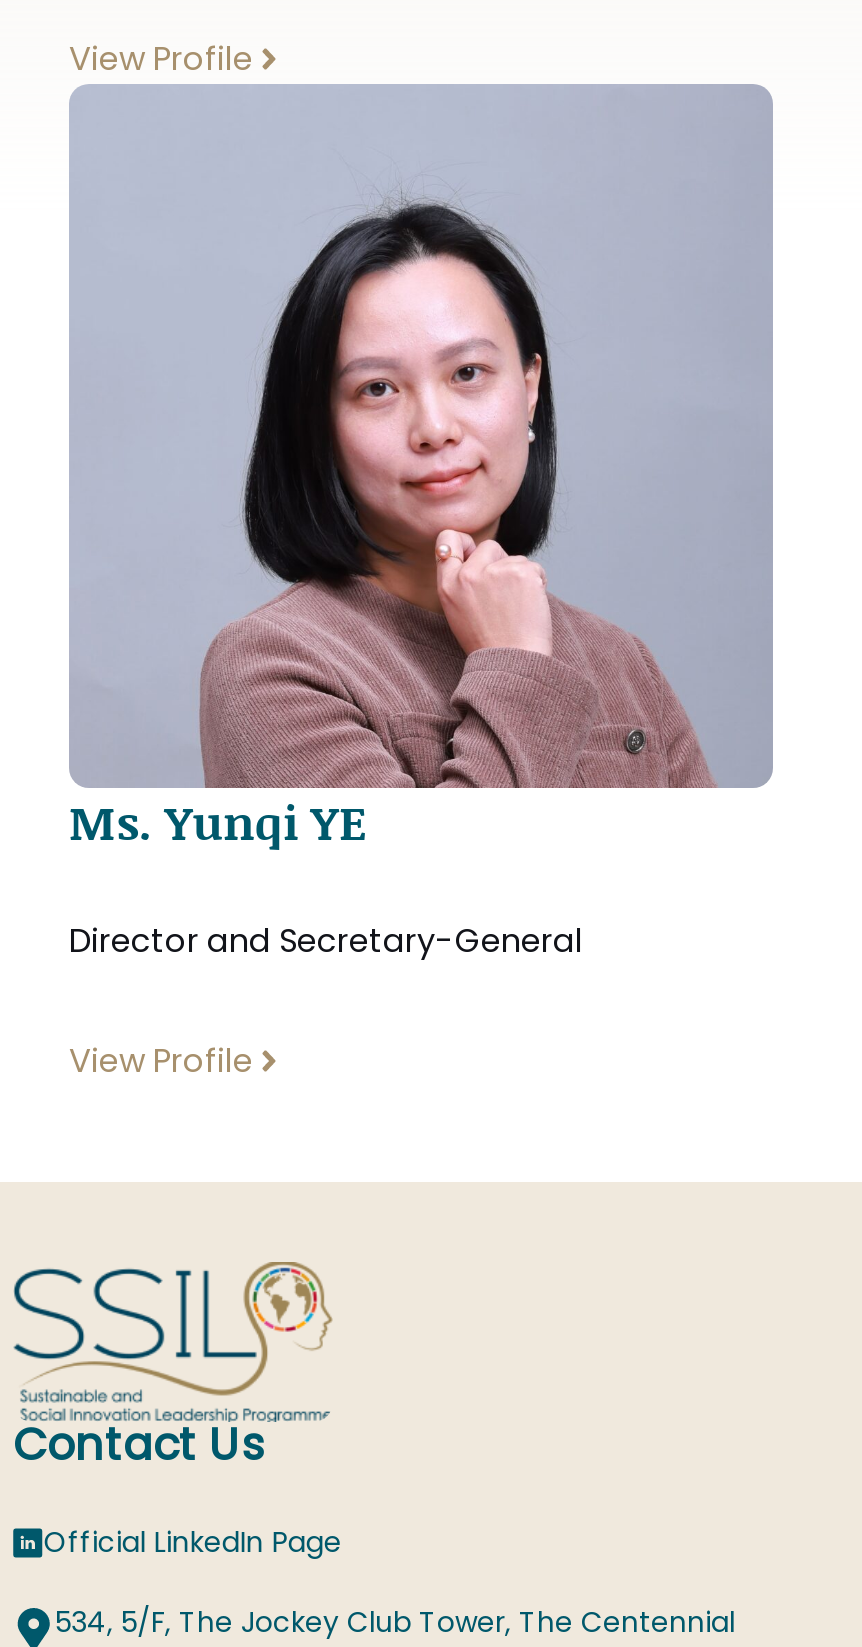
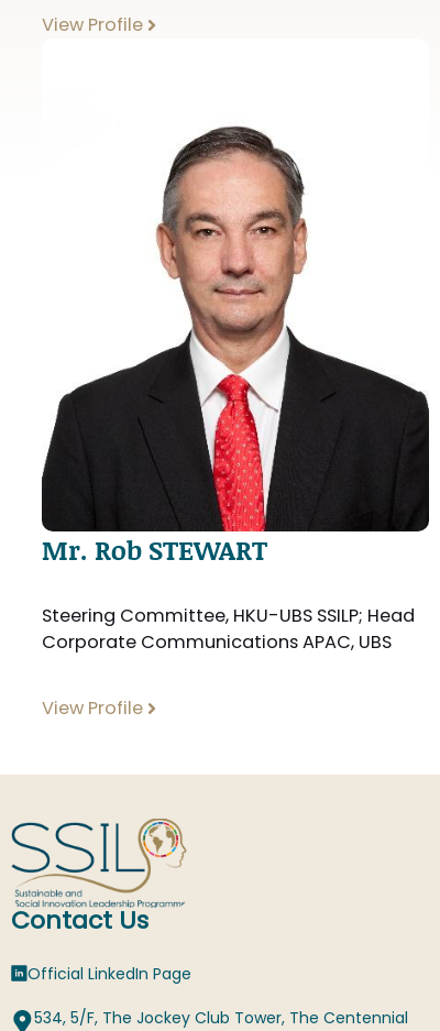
- [image]
- Ms. Yunqi YE
+ [image]
+ Mr. Rob STEWART

- Director and Secretary-General
+ Steering Committee, HKU-UBS SSILP; Head
+ Corporate Communications APAC, UBS
